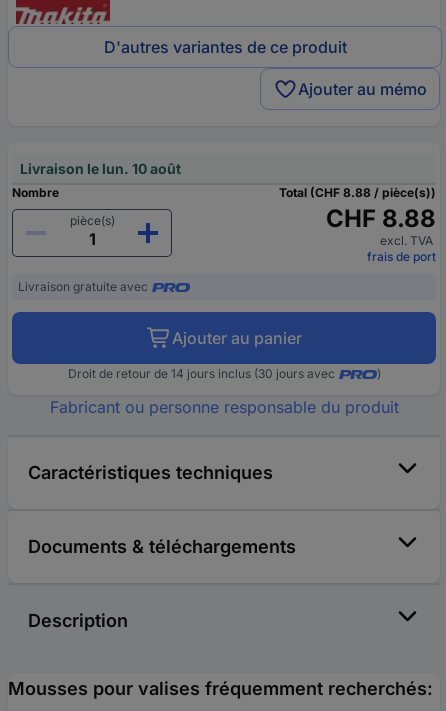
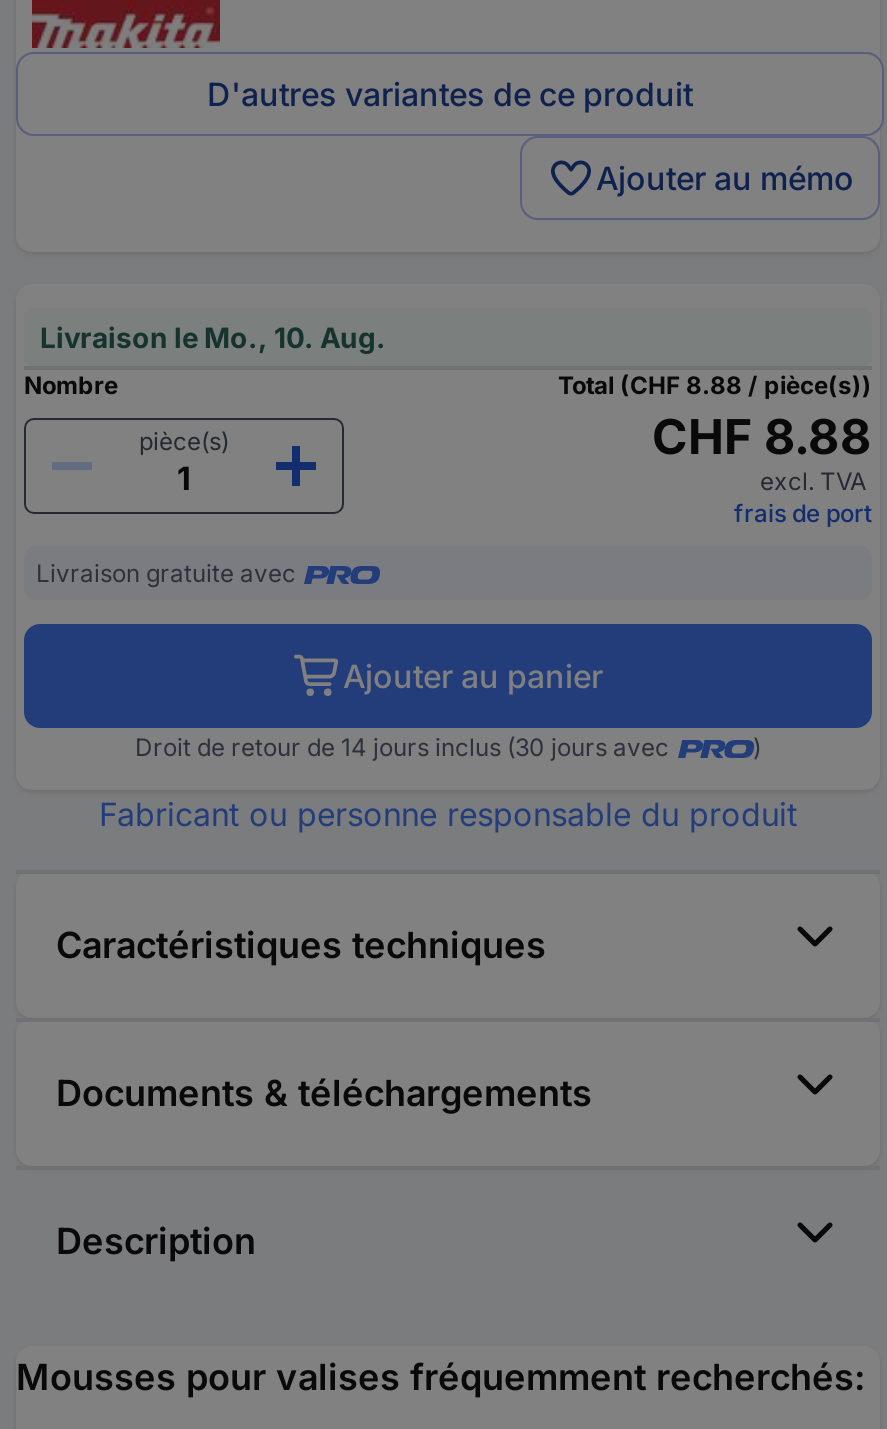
- Livraison le lun. 10 août
+ Livraison le Mo., 10. Aug.
